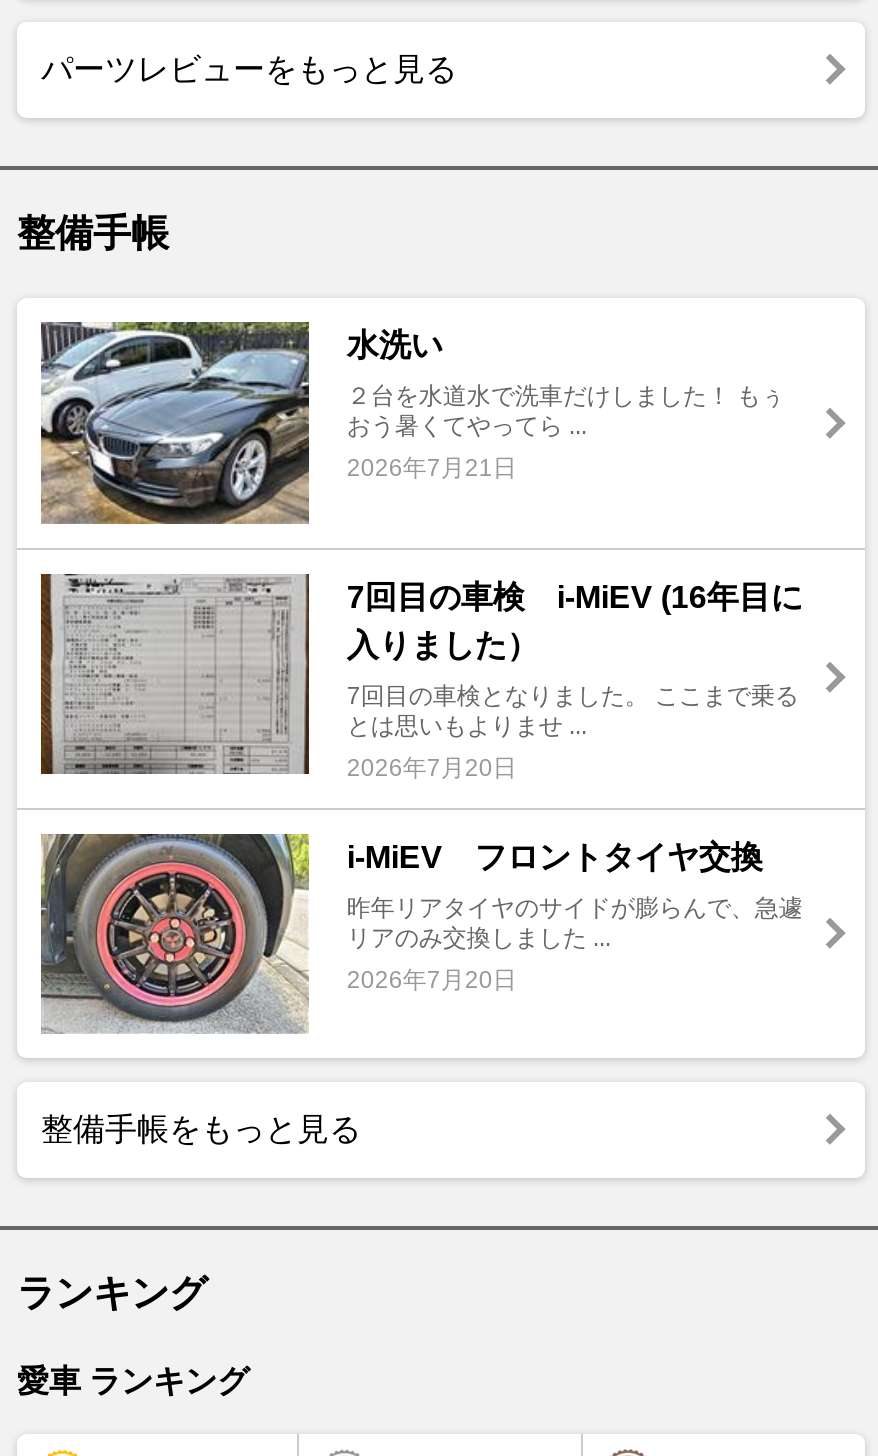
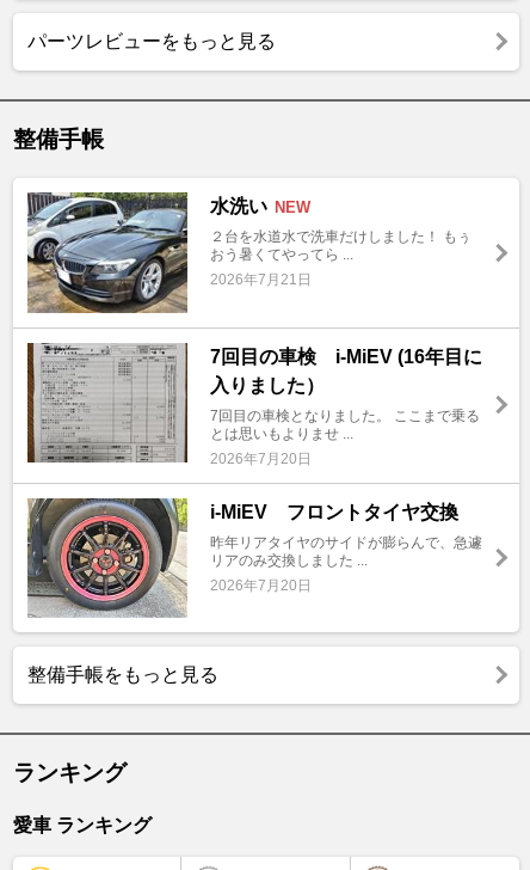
- 水洗い
+ 水洗い NEW
